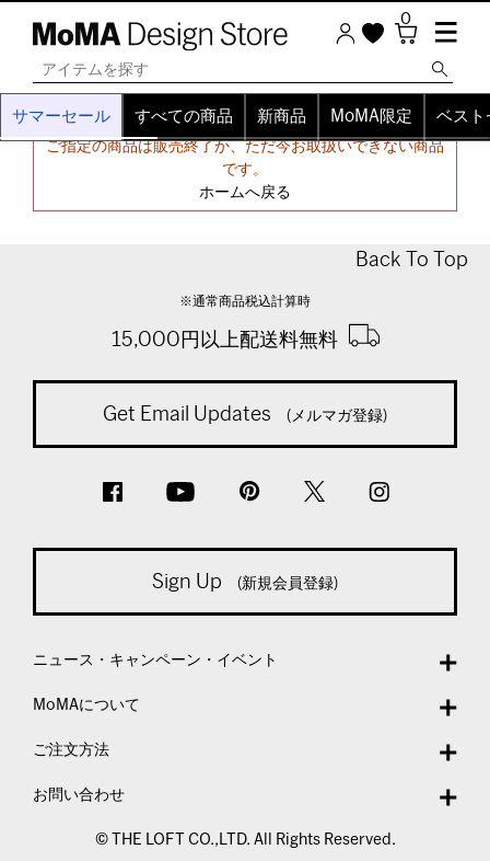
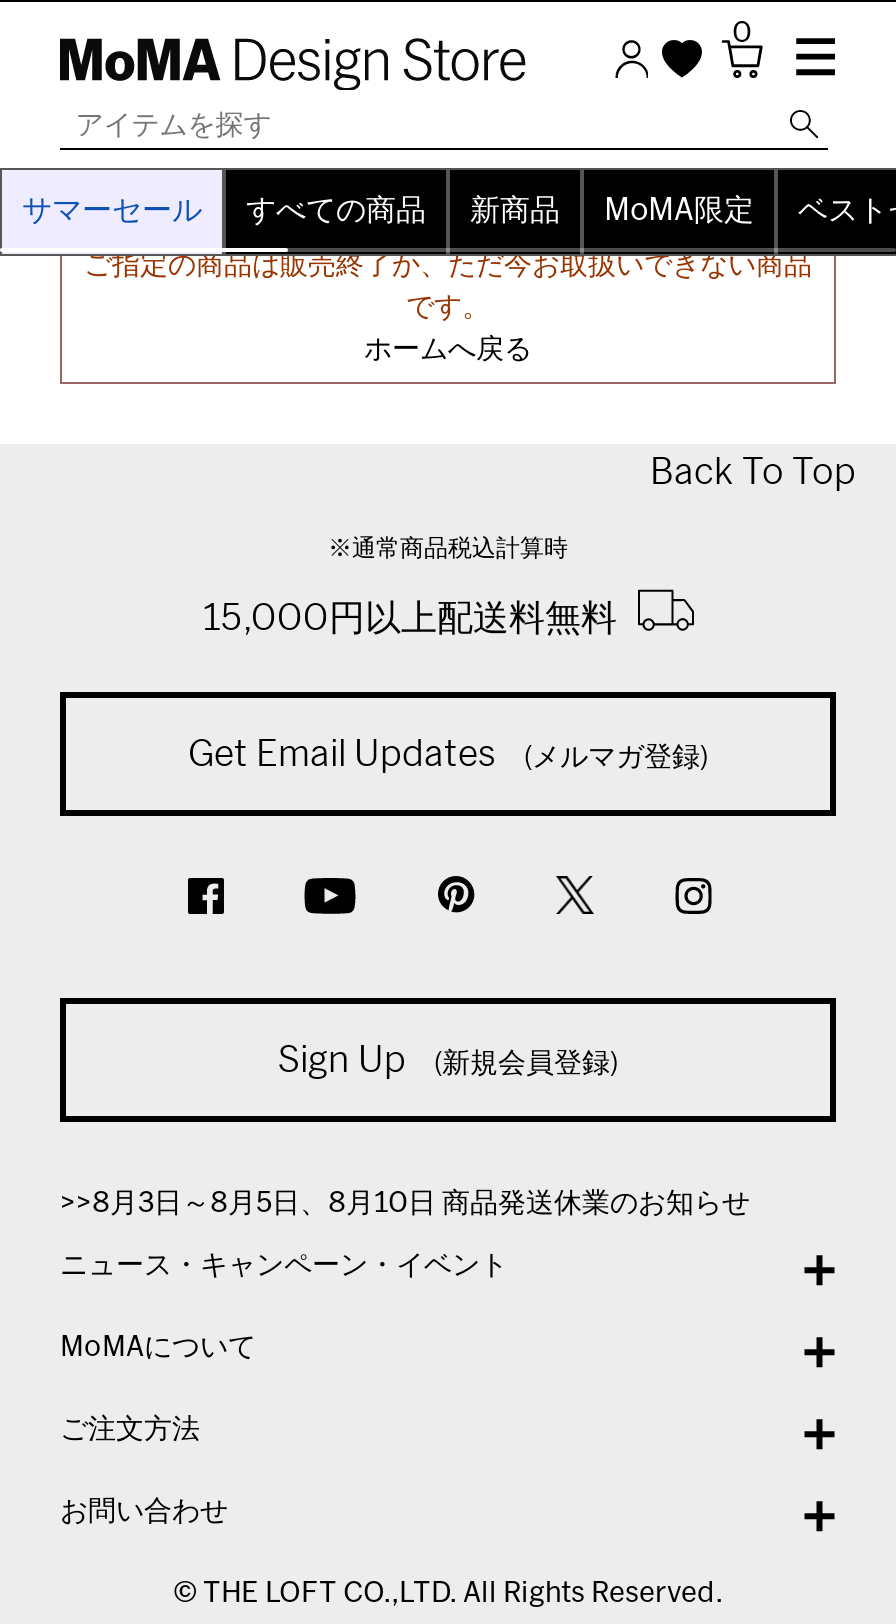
+ >>8月3日～8月5日、8月10日 商品発送休業のお知らせ
